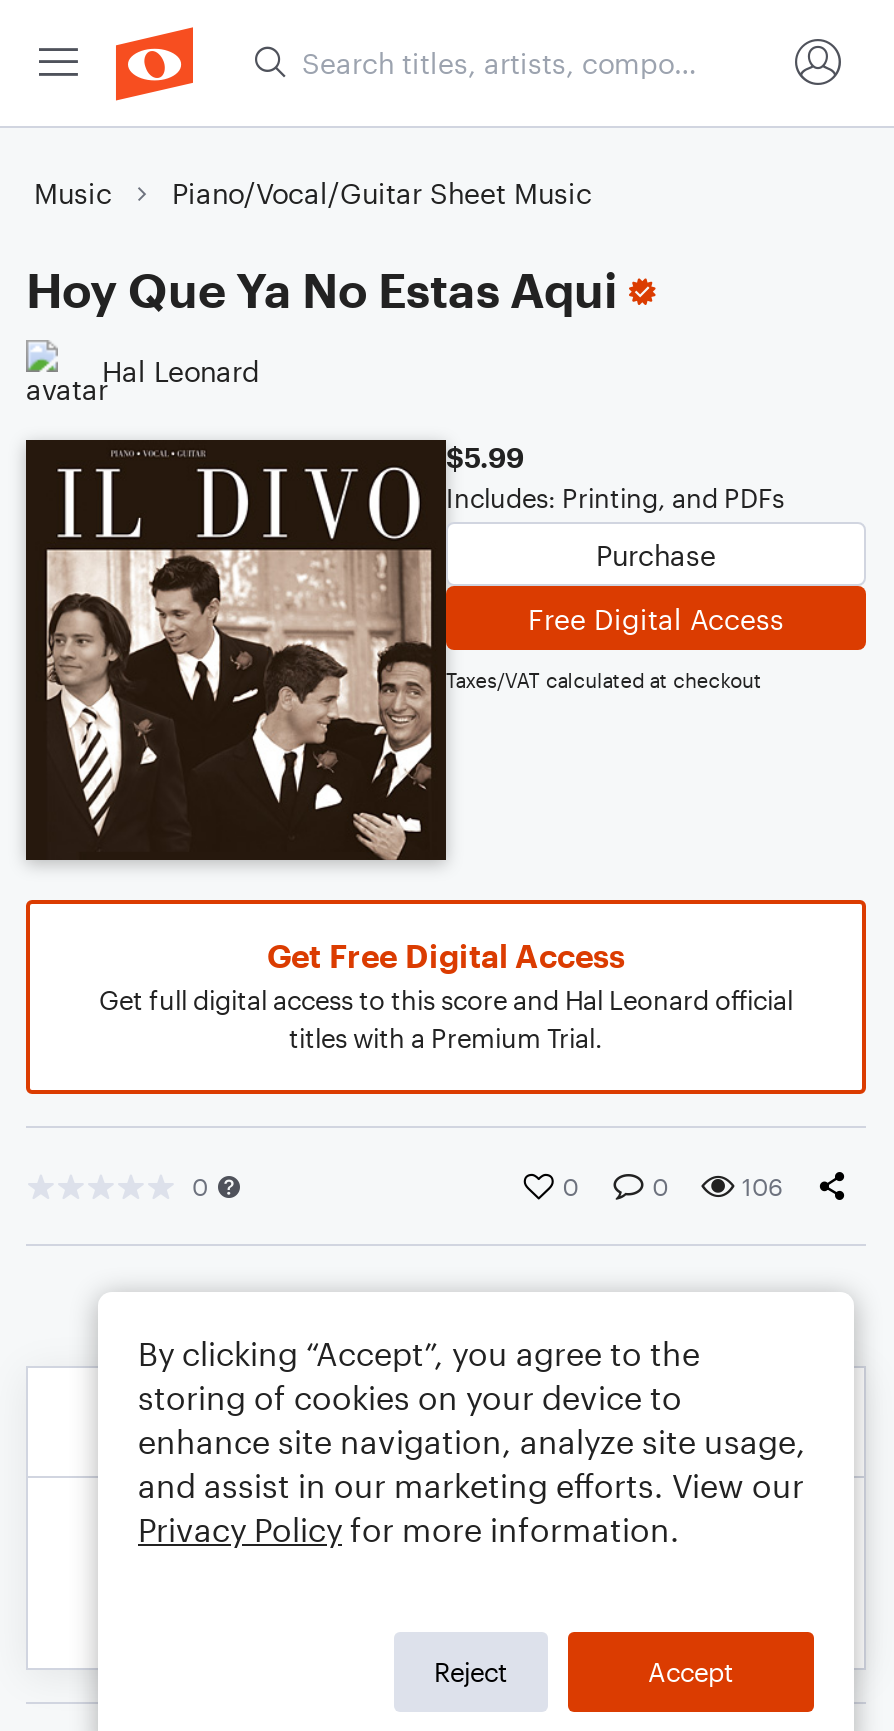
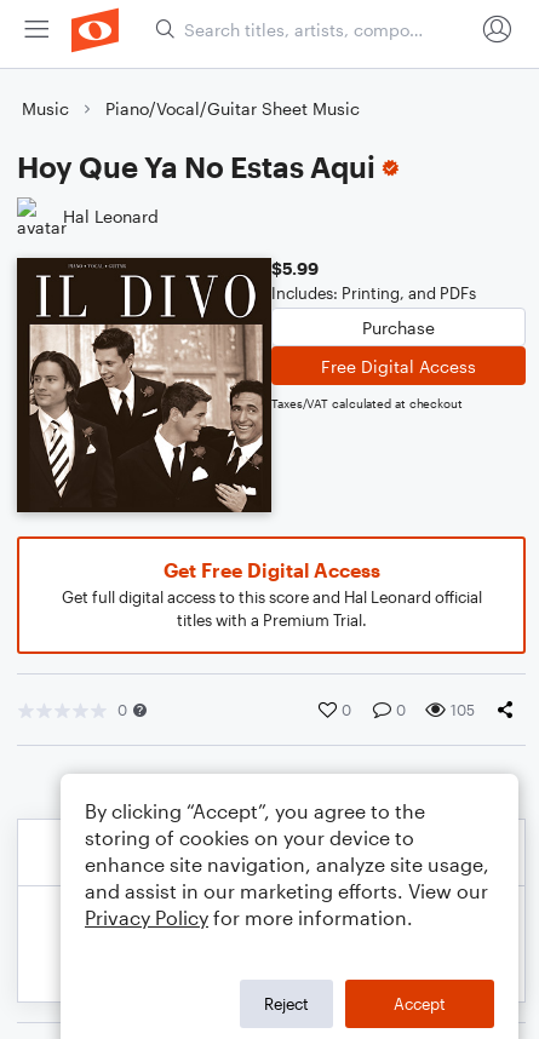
- 106
+ 105
